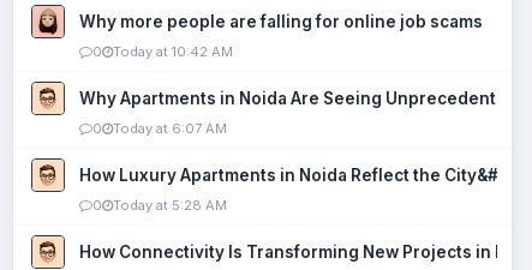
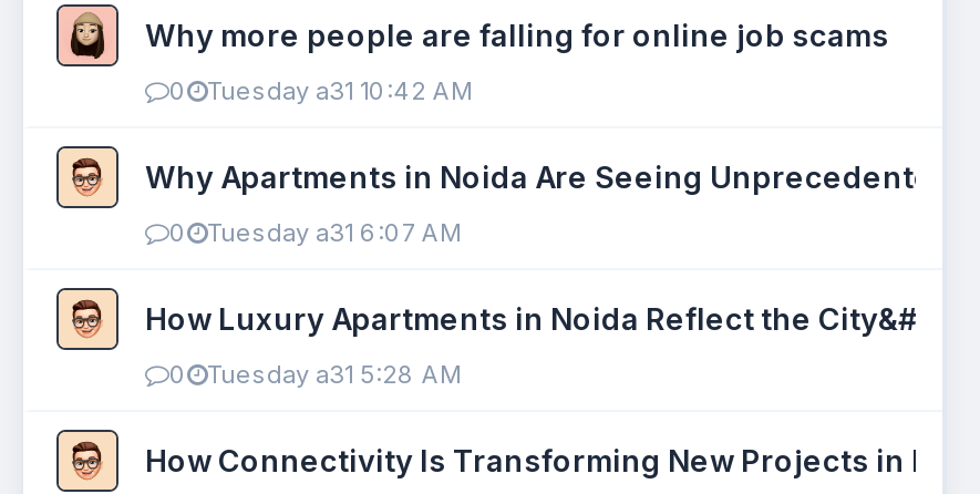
- 0 Today at 10:42 AM
+ 0 Tuesday a31 10:42 AM

- 0 Today at 6:07 AM
+ 0 Tuesday a31 6:07 AM

- 0 Today at 5:28 AM
+ 0 Tuesday a31 5:28 AM
